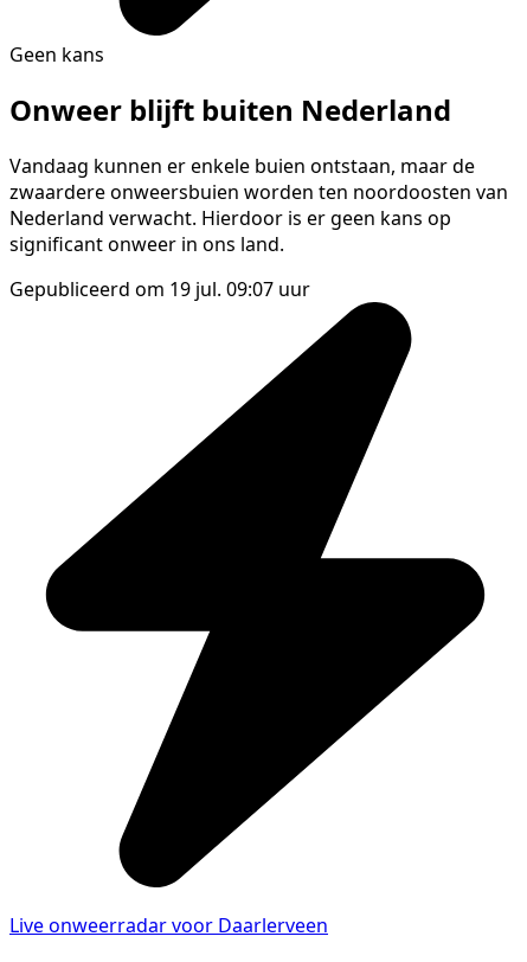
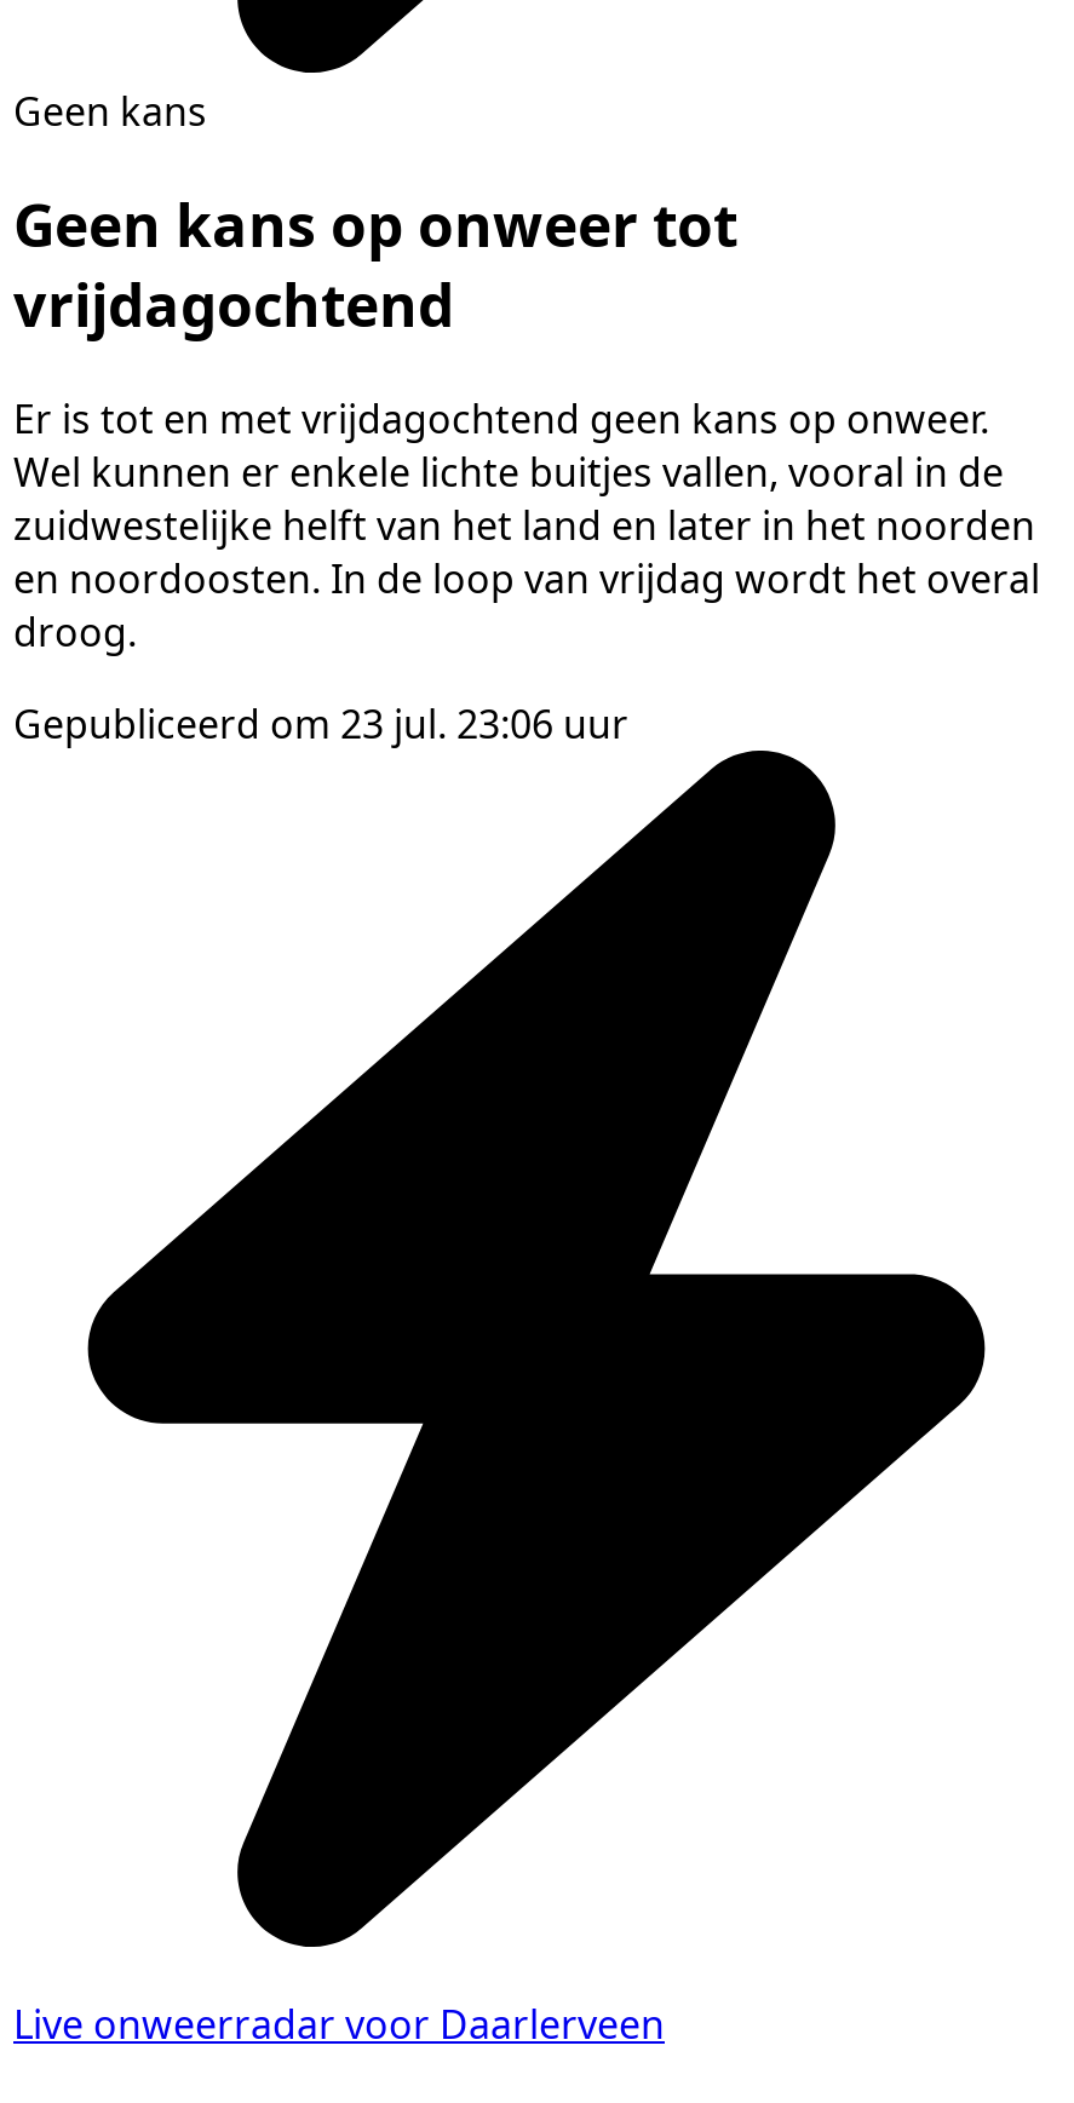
- Onweer blijft buiten Nederland
+ Geen kans op onweer tot
+ vrijdagochtend

- Vandaag kunnen er enkele buien ontstaan, maar de
- zwaardere onweersbuien worden ten noordoosten van
- Nederland verwacht. Hierdoor is er geen kans op
- significant onweer in ons land.
+ Er is tot en met vrijdagochtend geen kans op onweer.
+ Wel kunnen er enkele lichte buitjes vallen, vooral in de
+ zuidwestelijke helft van het land en later in het noorden
+ en noordoosten. In de loop van vrijdag wordt het overal
+ droog.

- Gepubliceerd om 19 jul. 09:07 uur
+ Gepubliceerd om 23 jul. 23:06 uur
